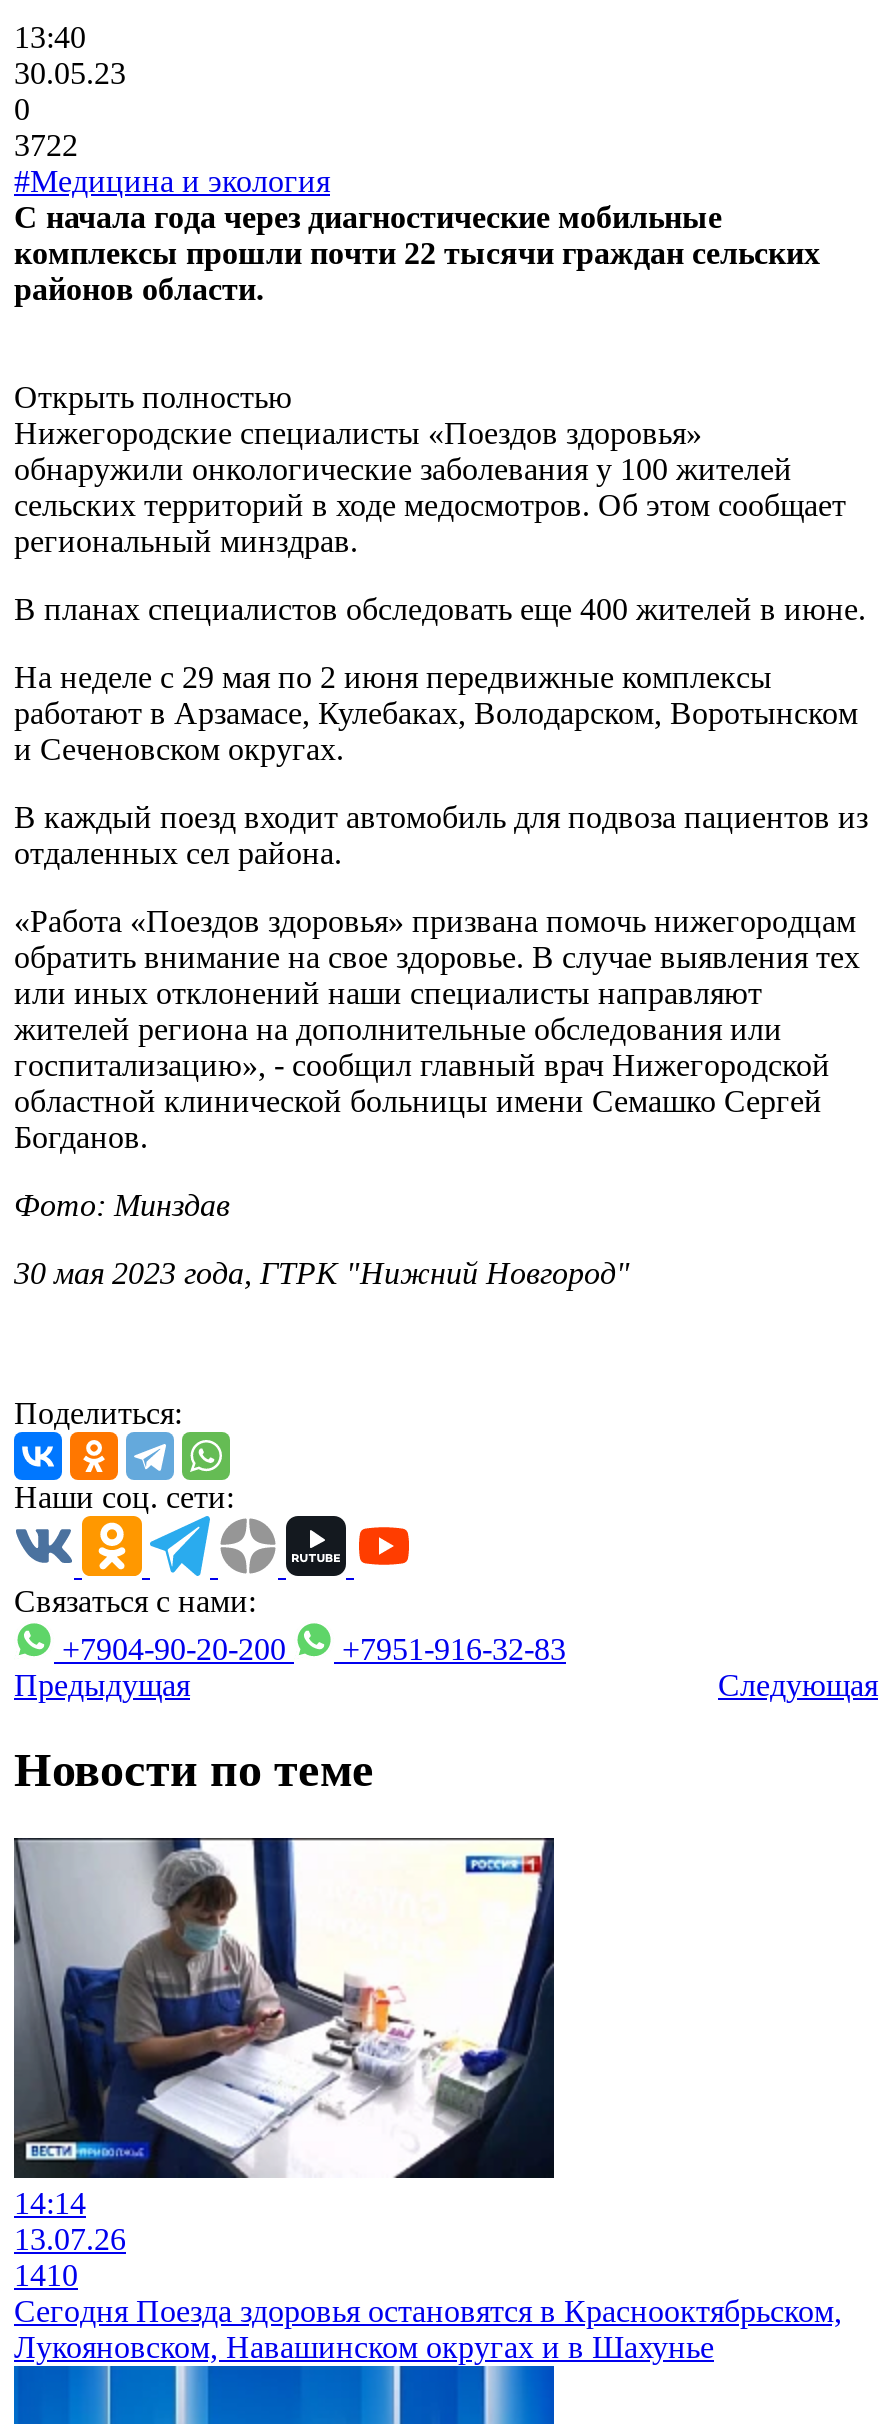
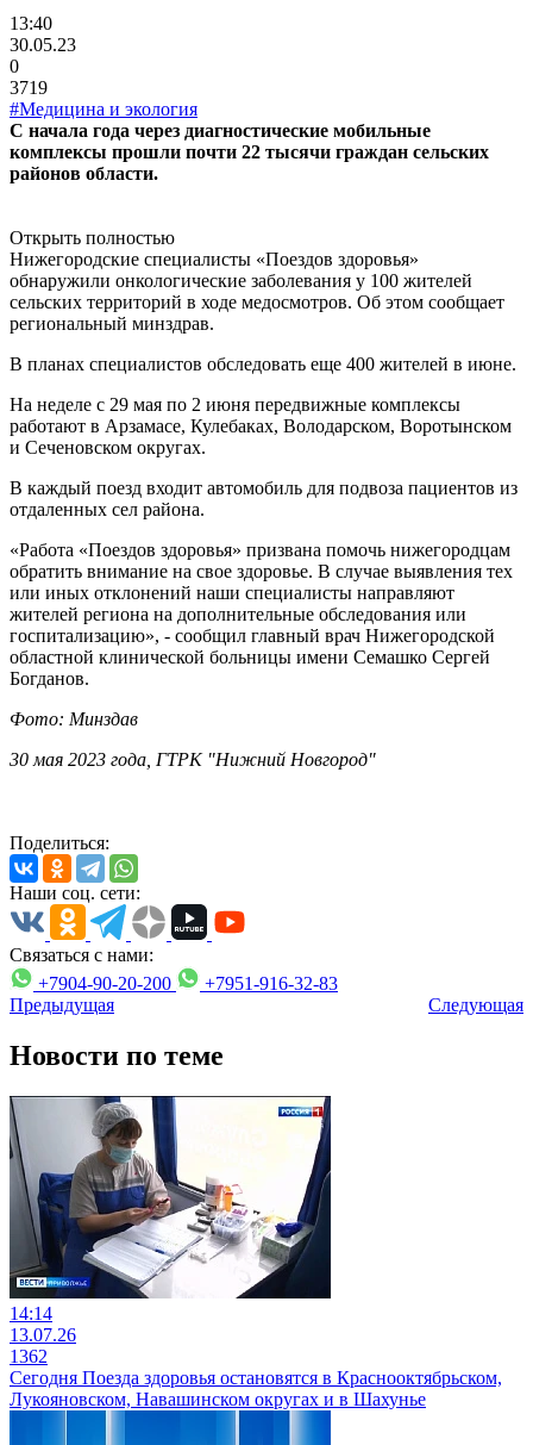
- 3722
+ 3719

- 1410
+ 1362
